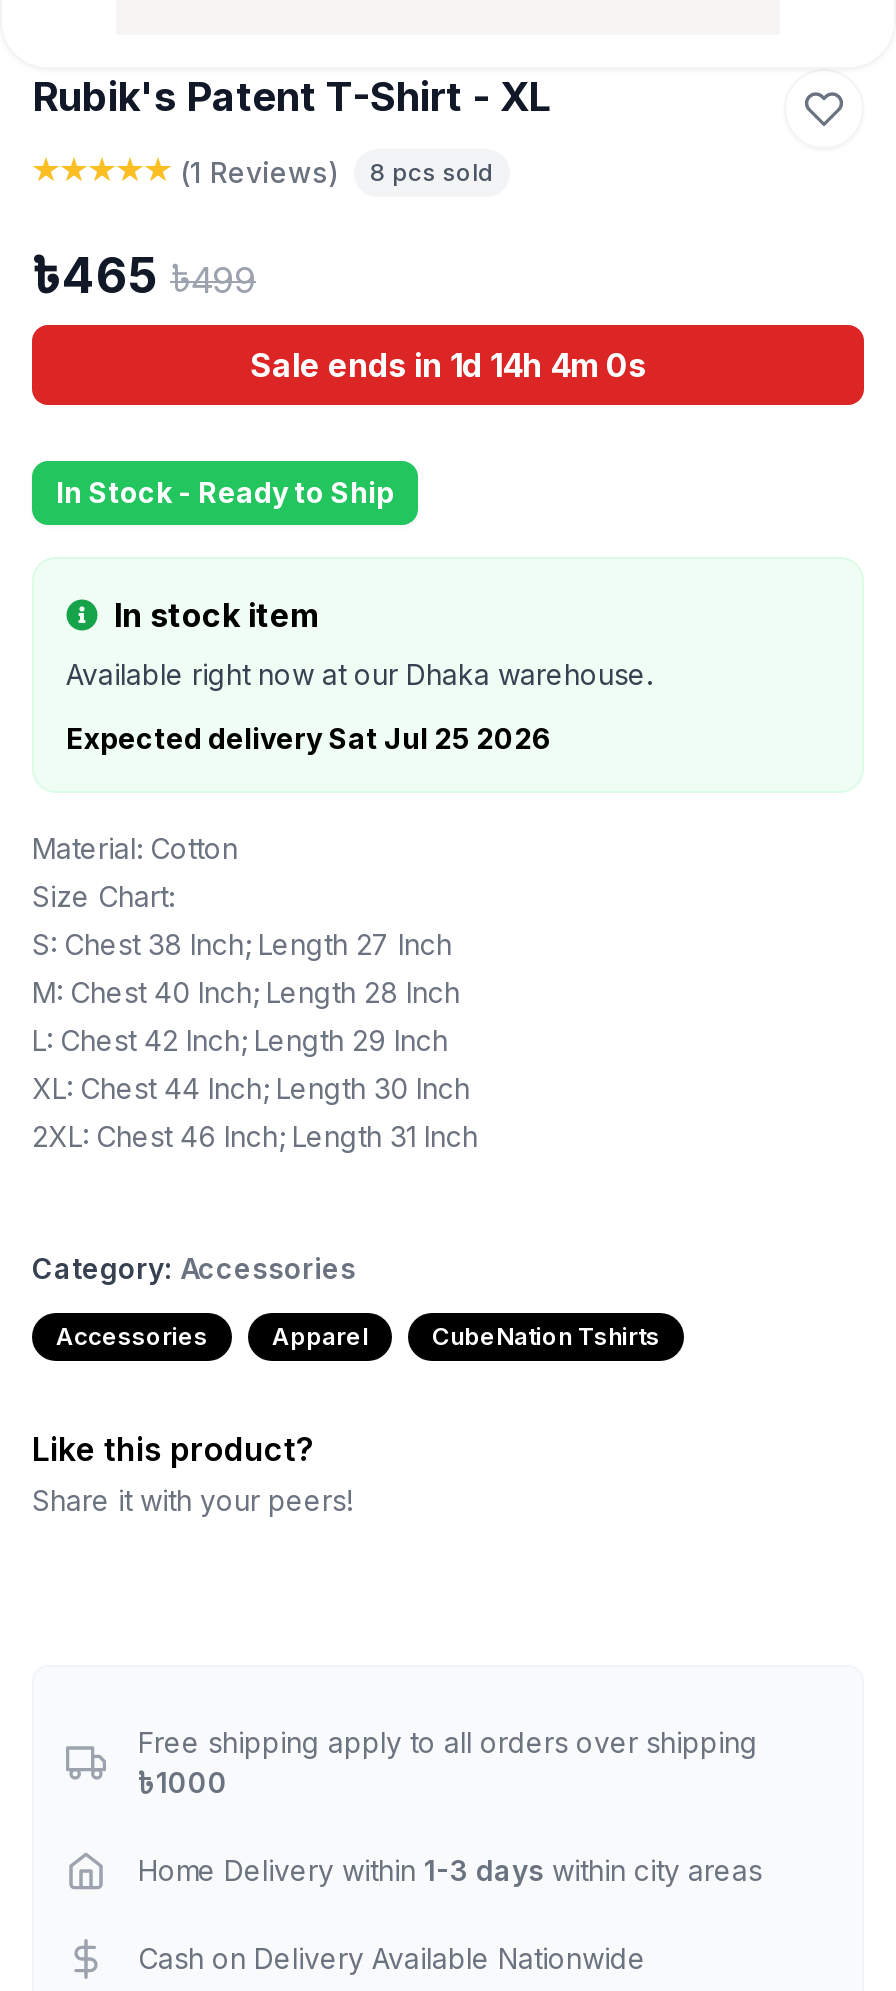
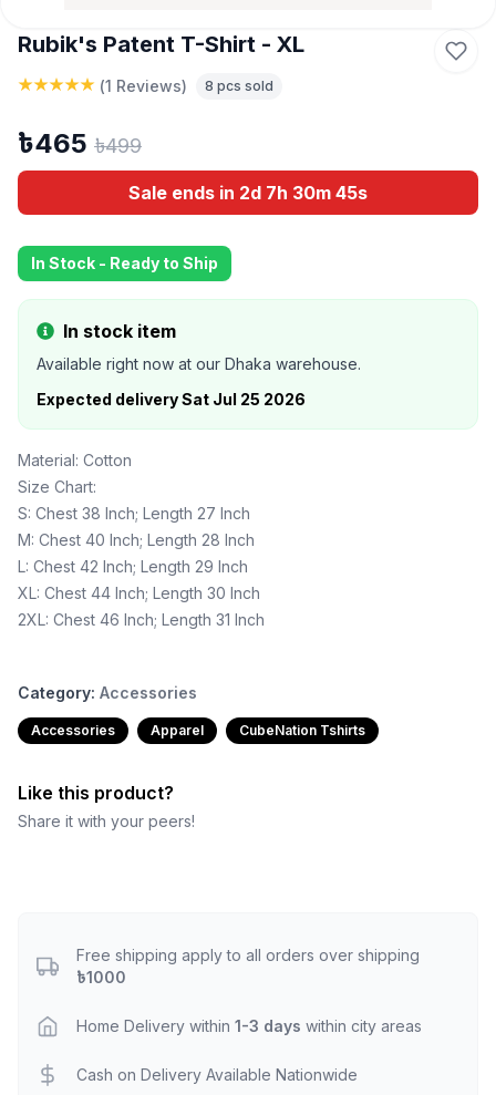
- Sale ends in 1d 14h 4m 0s
+ Sale ends in 2d 7h 30m 45s
